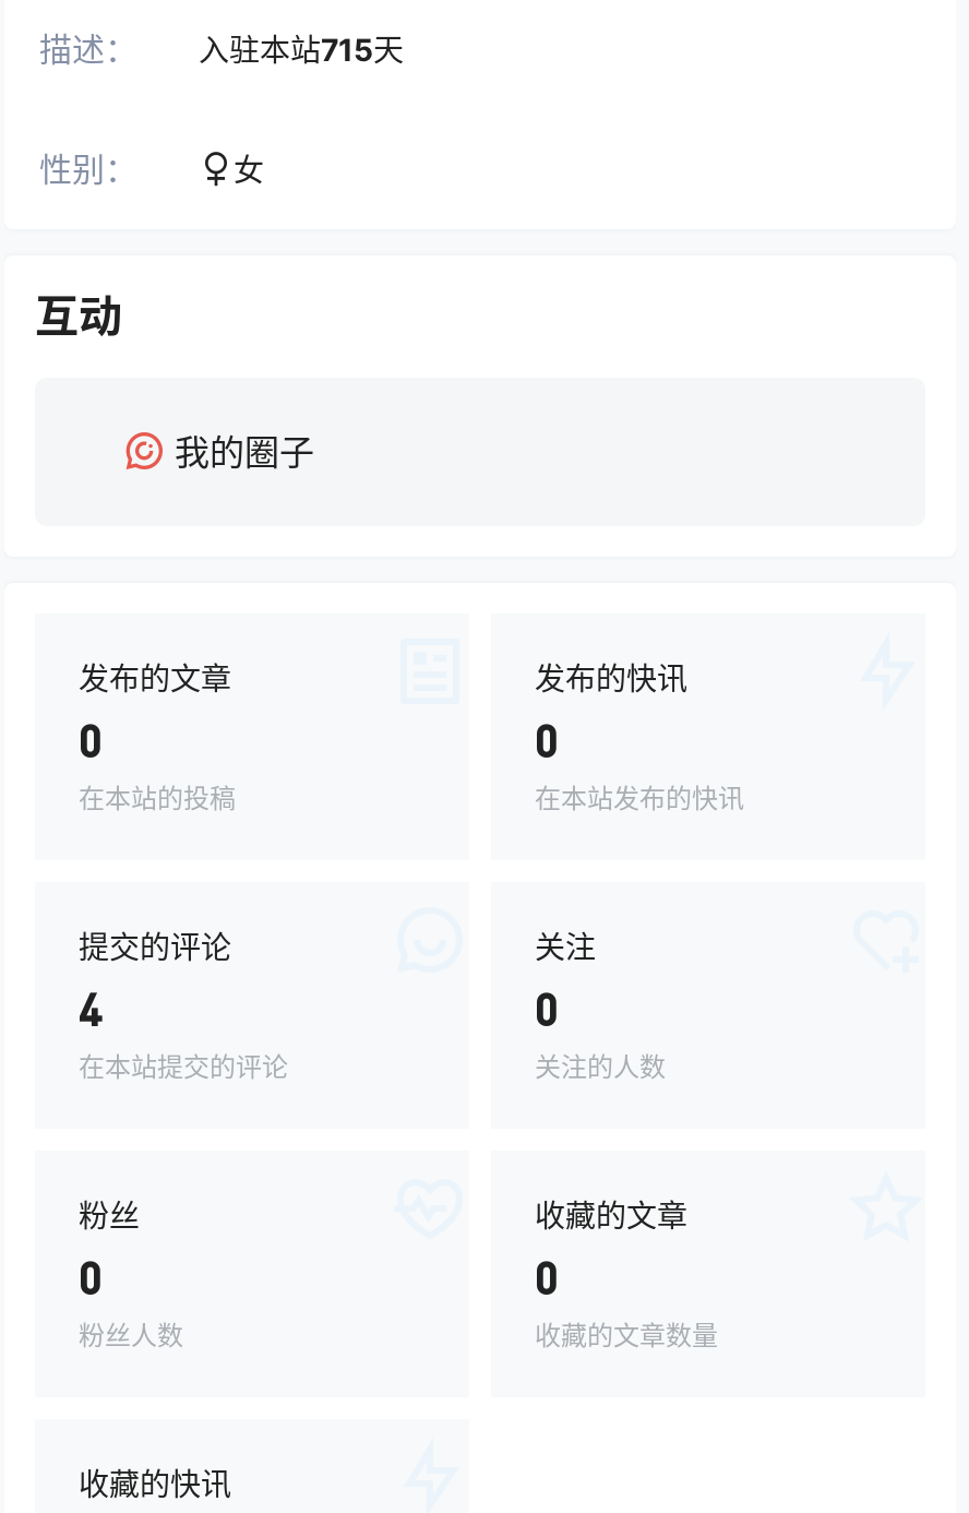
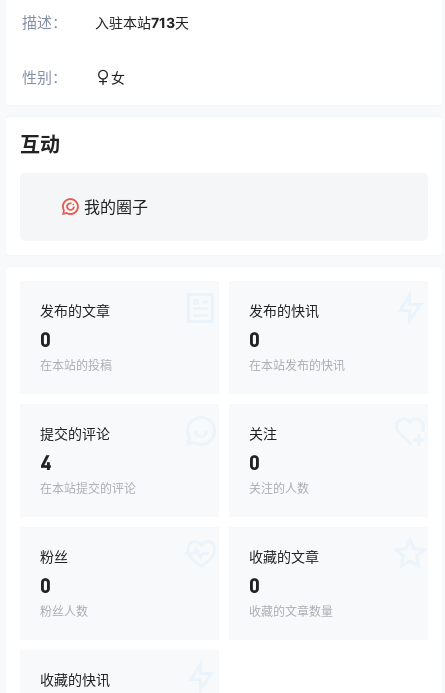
- 描述： 入驻本站715天
+ 描述： 入驻本站713天
